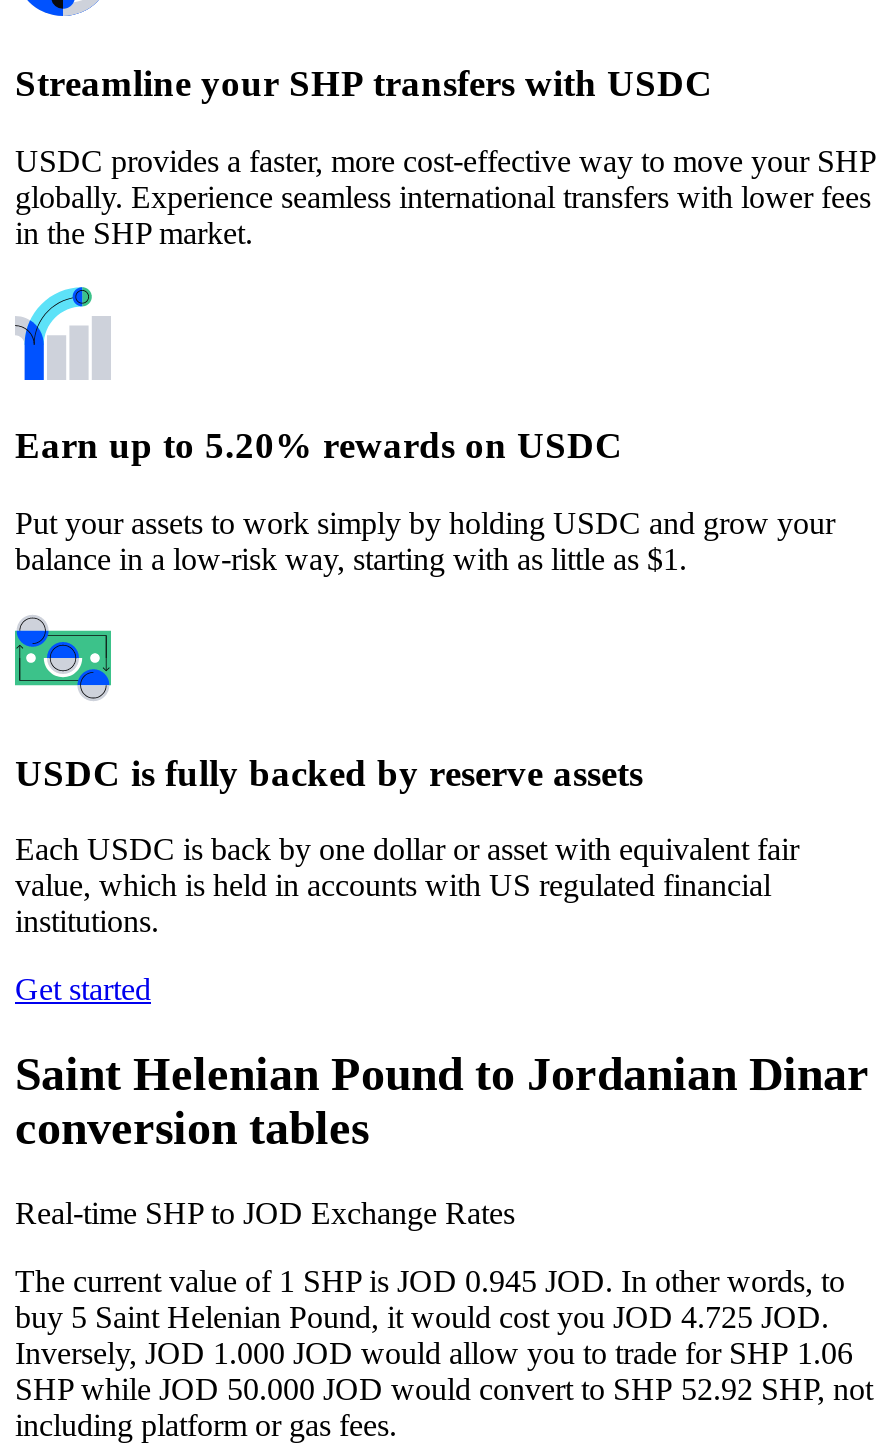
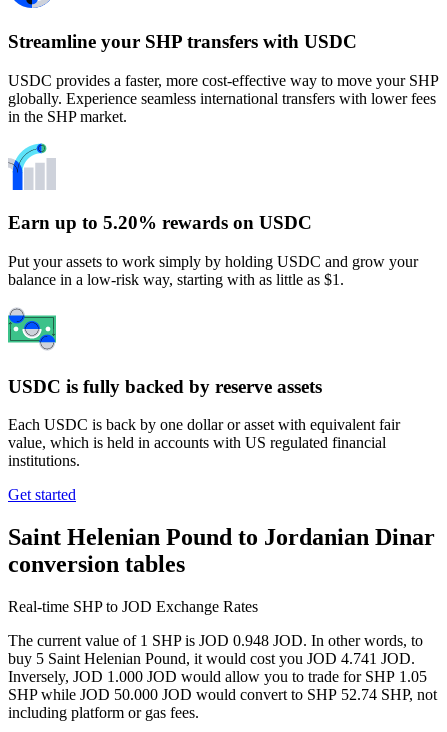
- The current value of 1 SHP is JOD 0.945 JOD. In other words, to
+ The current value of 1 SHP is JOD 0.948 JOD. In other words, to

- buy 5 Saint Helenian Pound, it would cost you JOD 4.725 JOD.
+ buy 5 Saint Helenian Pound, it would cost you JOD 4.741 JOD.

- Inversely, JOD 1.000 JOD would allow you to trade for SHP 1.06
+ Inversely, JOD 1.000 JOD would allow you to trade for SHP 1.05

- SHP while JOD 50.000 JOD would convert to SHP 52.92 SHP, not
+ SHP while JOD 50.000 JOD would convert to SHP 52.74 SHP, not
